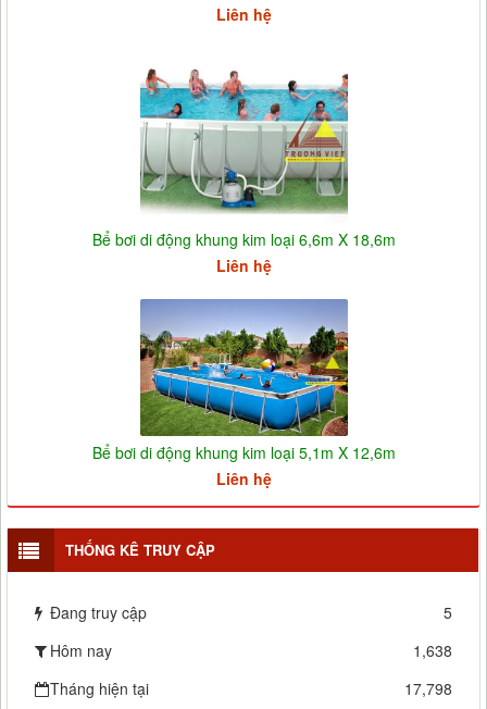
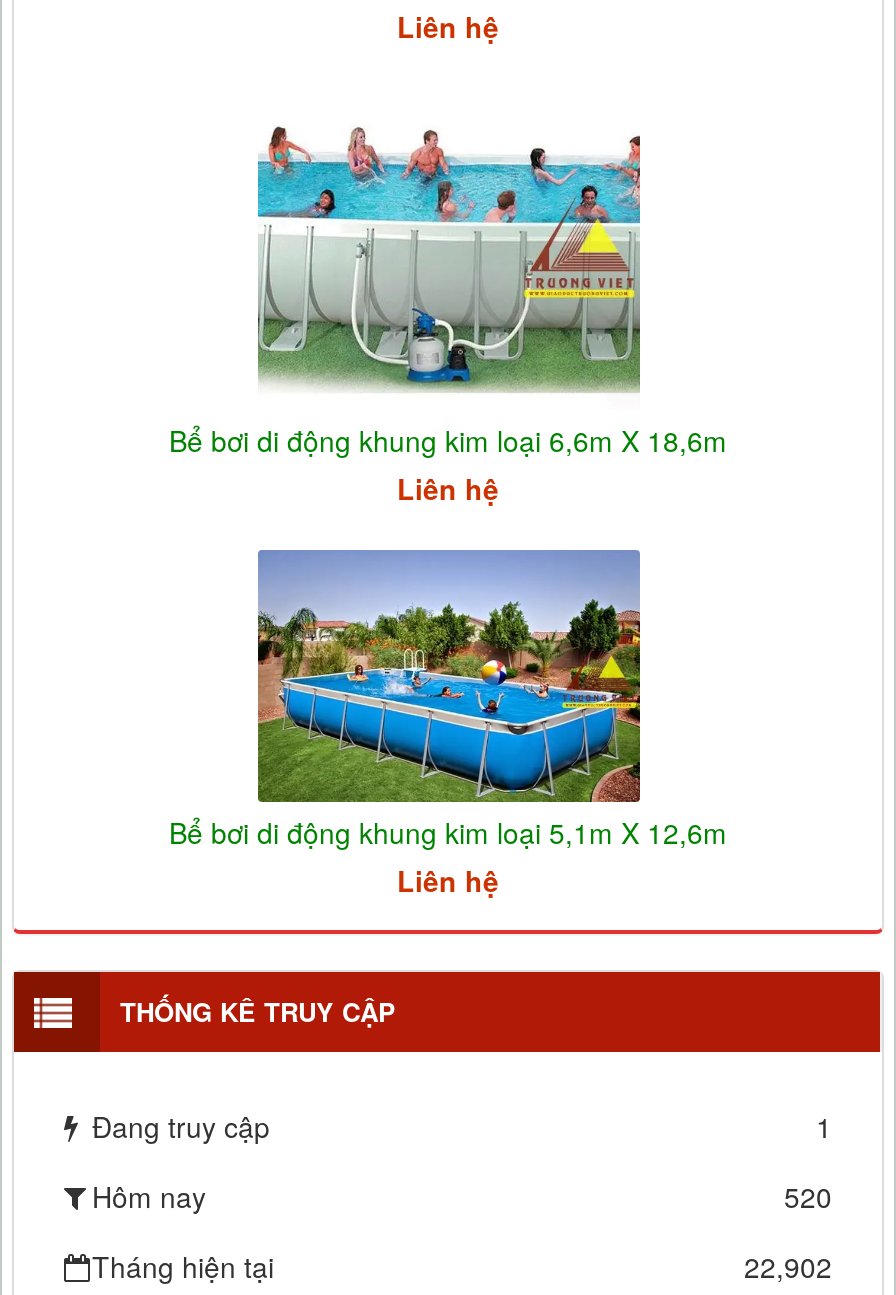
- 5
+ 1

- 1,638
+ 520

- 17,798
+ 22,902
